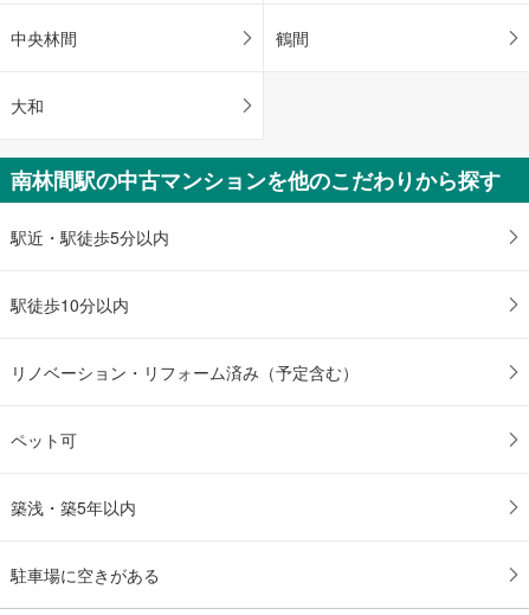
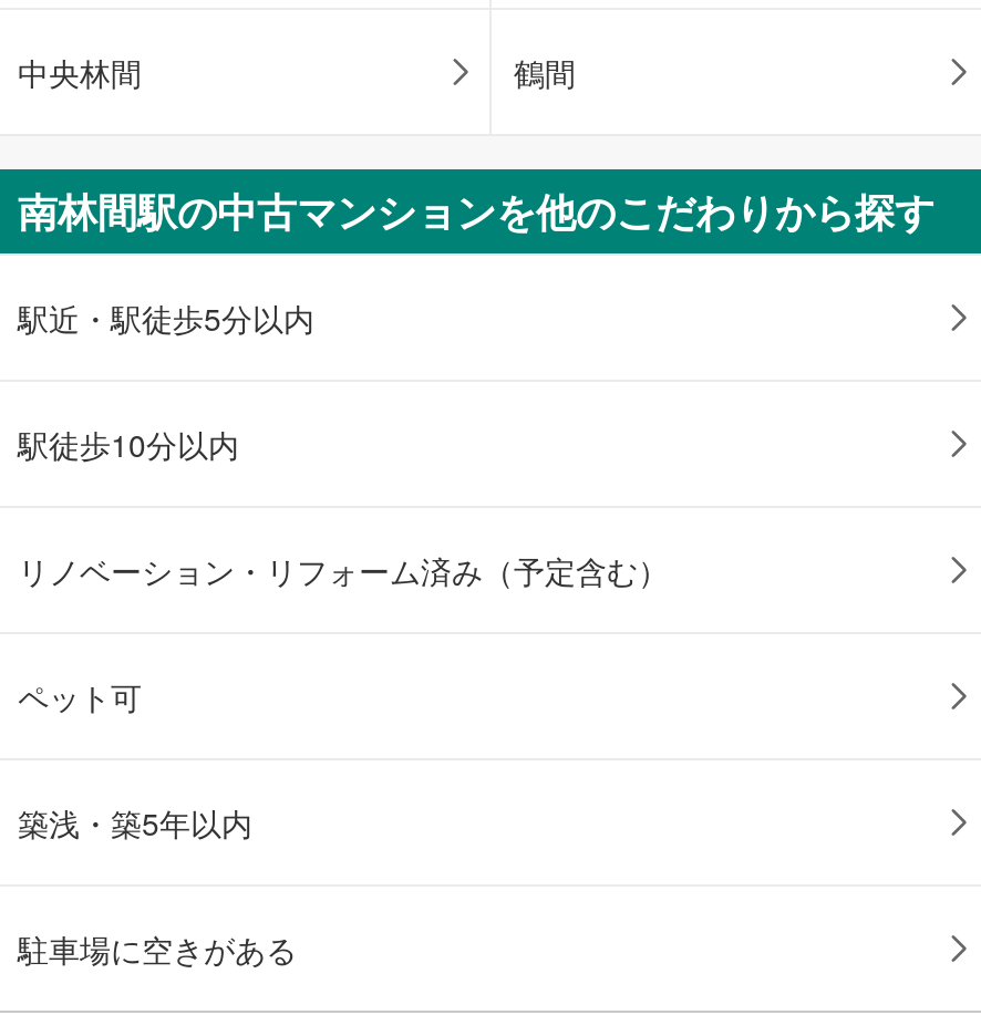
- 大和
